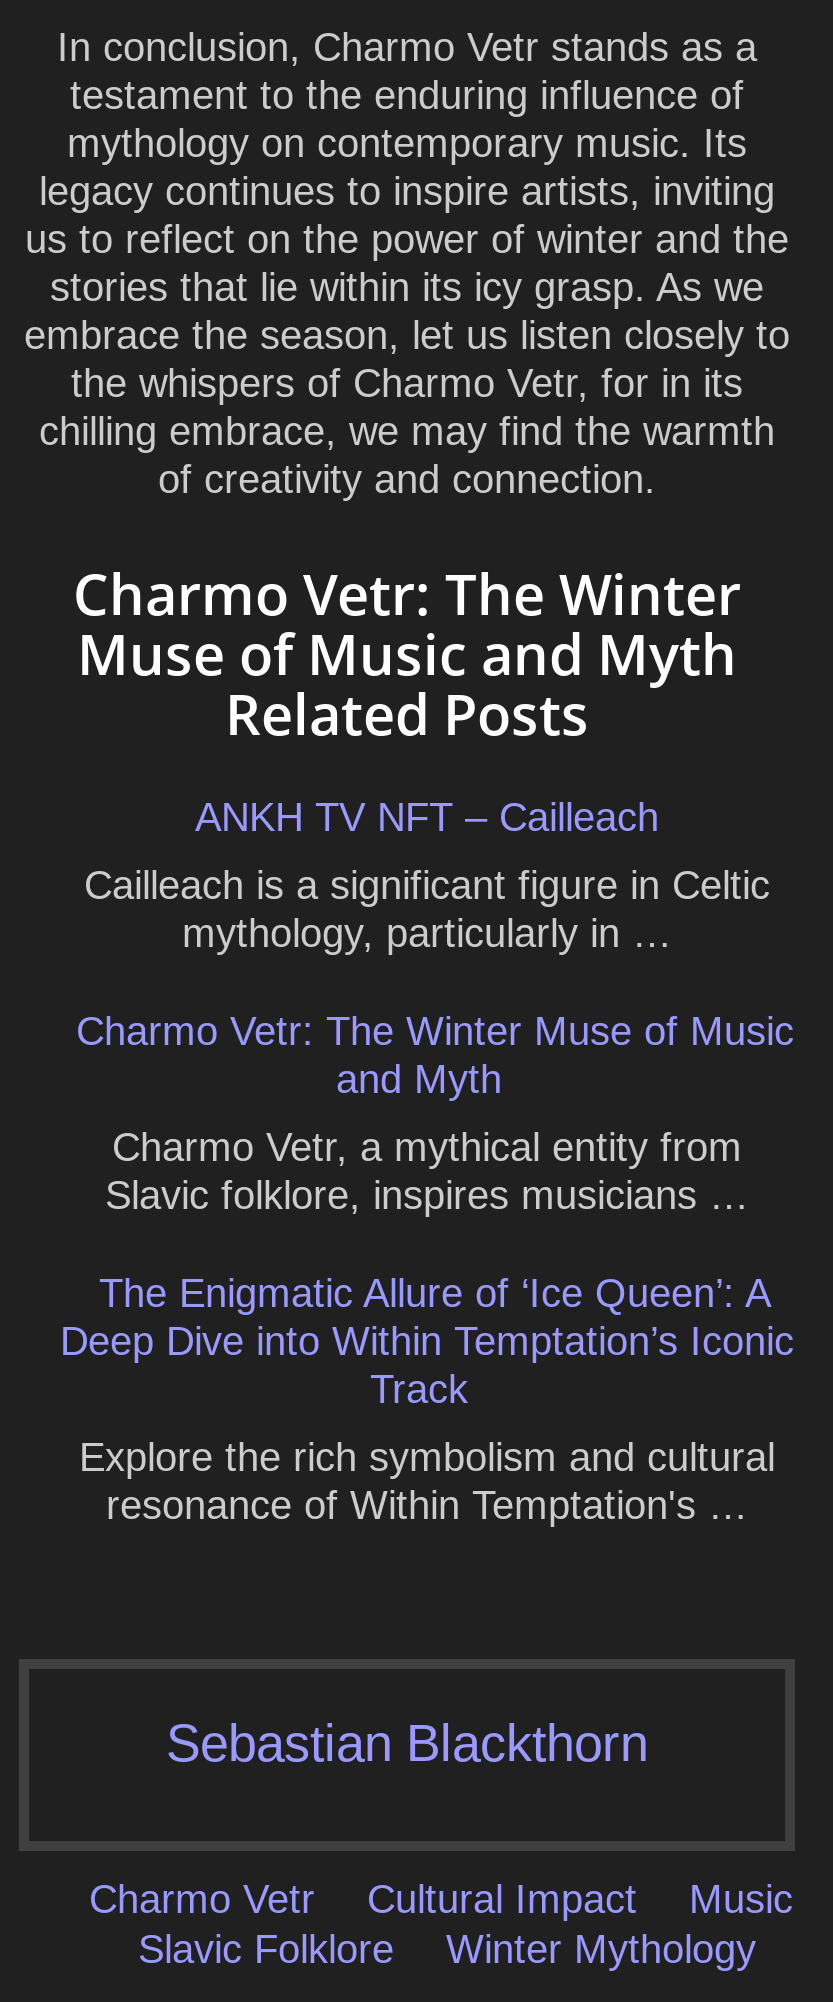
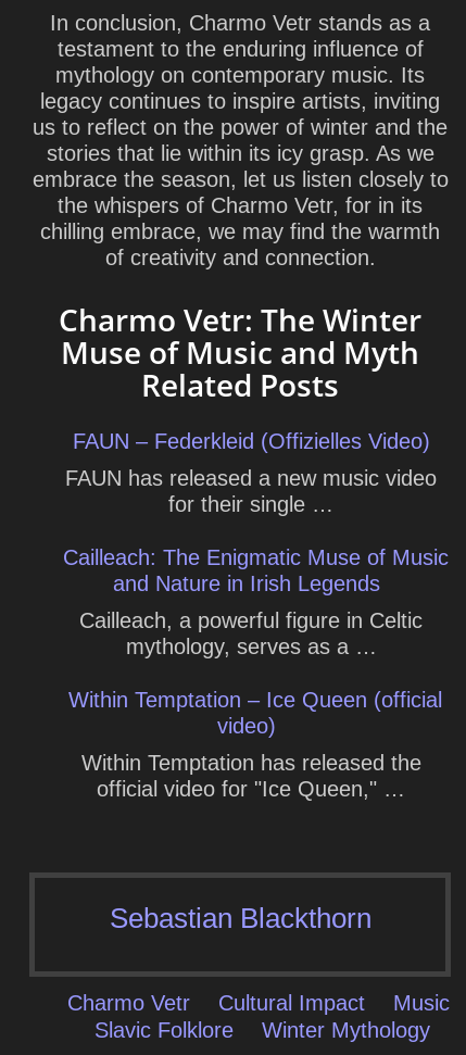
- ANKH TV NFT – Cailleach
+ FAUN – Federkleid (Offizielles Video)

- Cailleach is a significant figure in Celtic
- mythology, particularly in …
+ FAUN has released a new music video
+ for their single …

- Charmo Vetr: The Winter Muse of Music
- and Myth
+ Cailleach: The Enigmatic Muse of Music
+ and Nature in Irish Legends

- Charmo Vetr, a mythical entity from
- Slavic folklore, inspires musicians …
+ Cailleach, a powerful figure in Celtic
+ mythology, serves as a …

- The Enigmatic Allure of ‘Ice Queen’: A
- Deep Dive into Within Temptation’s Iconic
- Track
+ Within Temptation – Ice Queen (official
+ video)

- Explore the rich symbolism and cultural
- resonance of Within Temptation's …
+ Within Temptation has released the
+ official video for "Ice Queen," …
